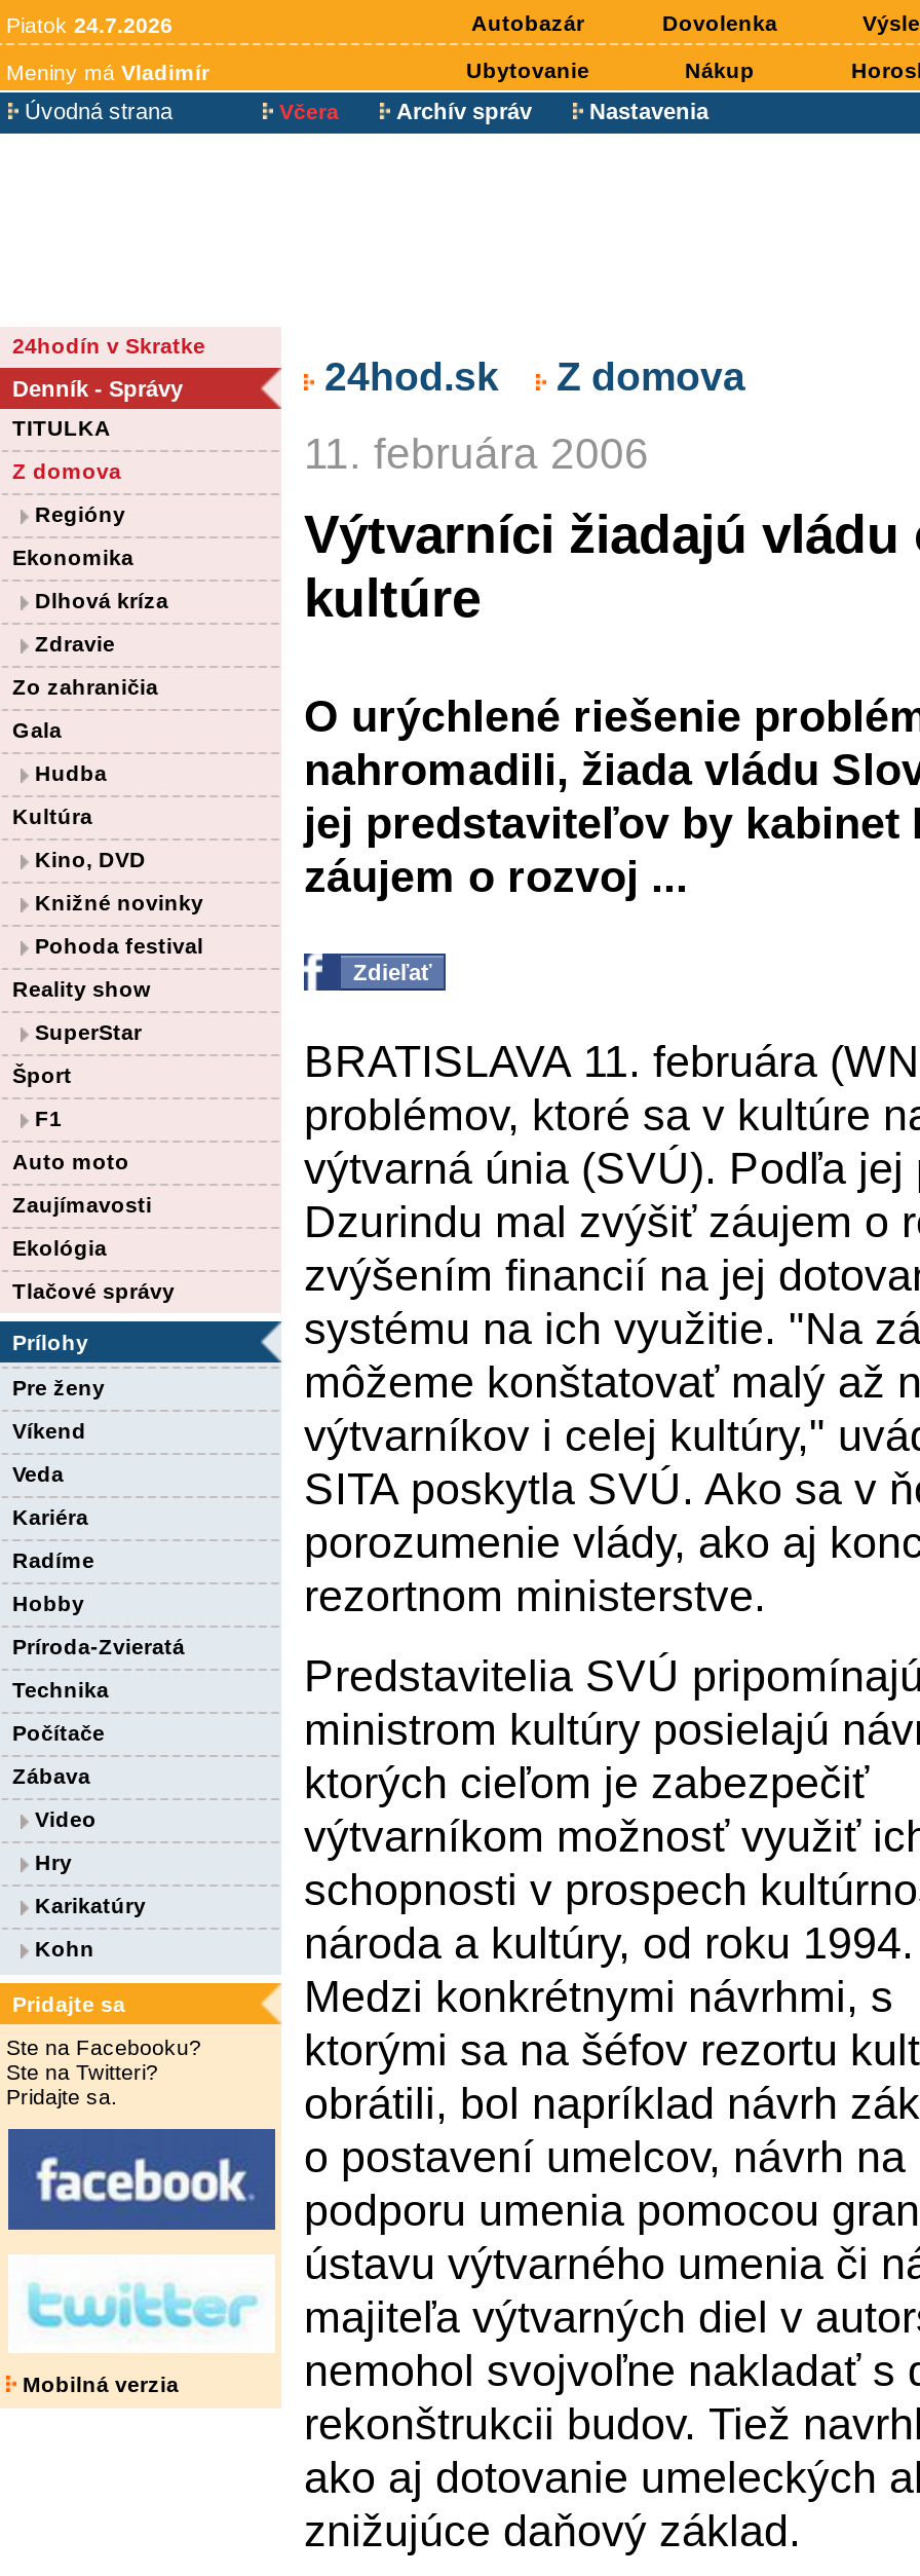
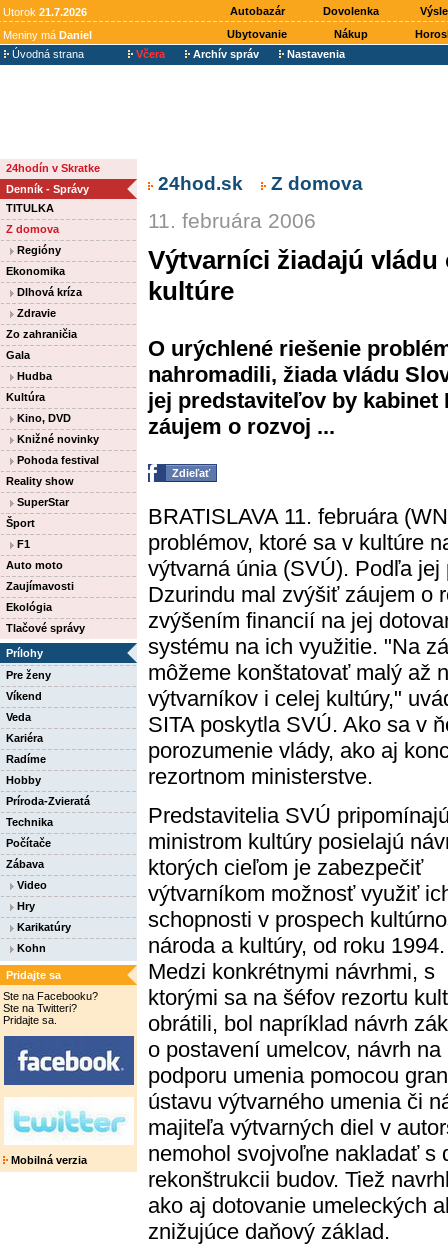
- Piatok 24.7.2026
+ Utorok 21.7.2026

- Meniny má Vladimír
+ Meniny má Daniel
